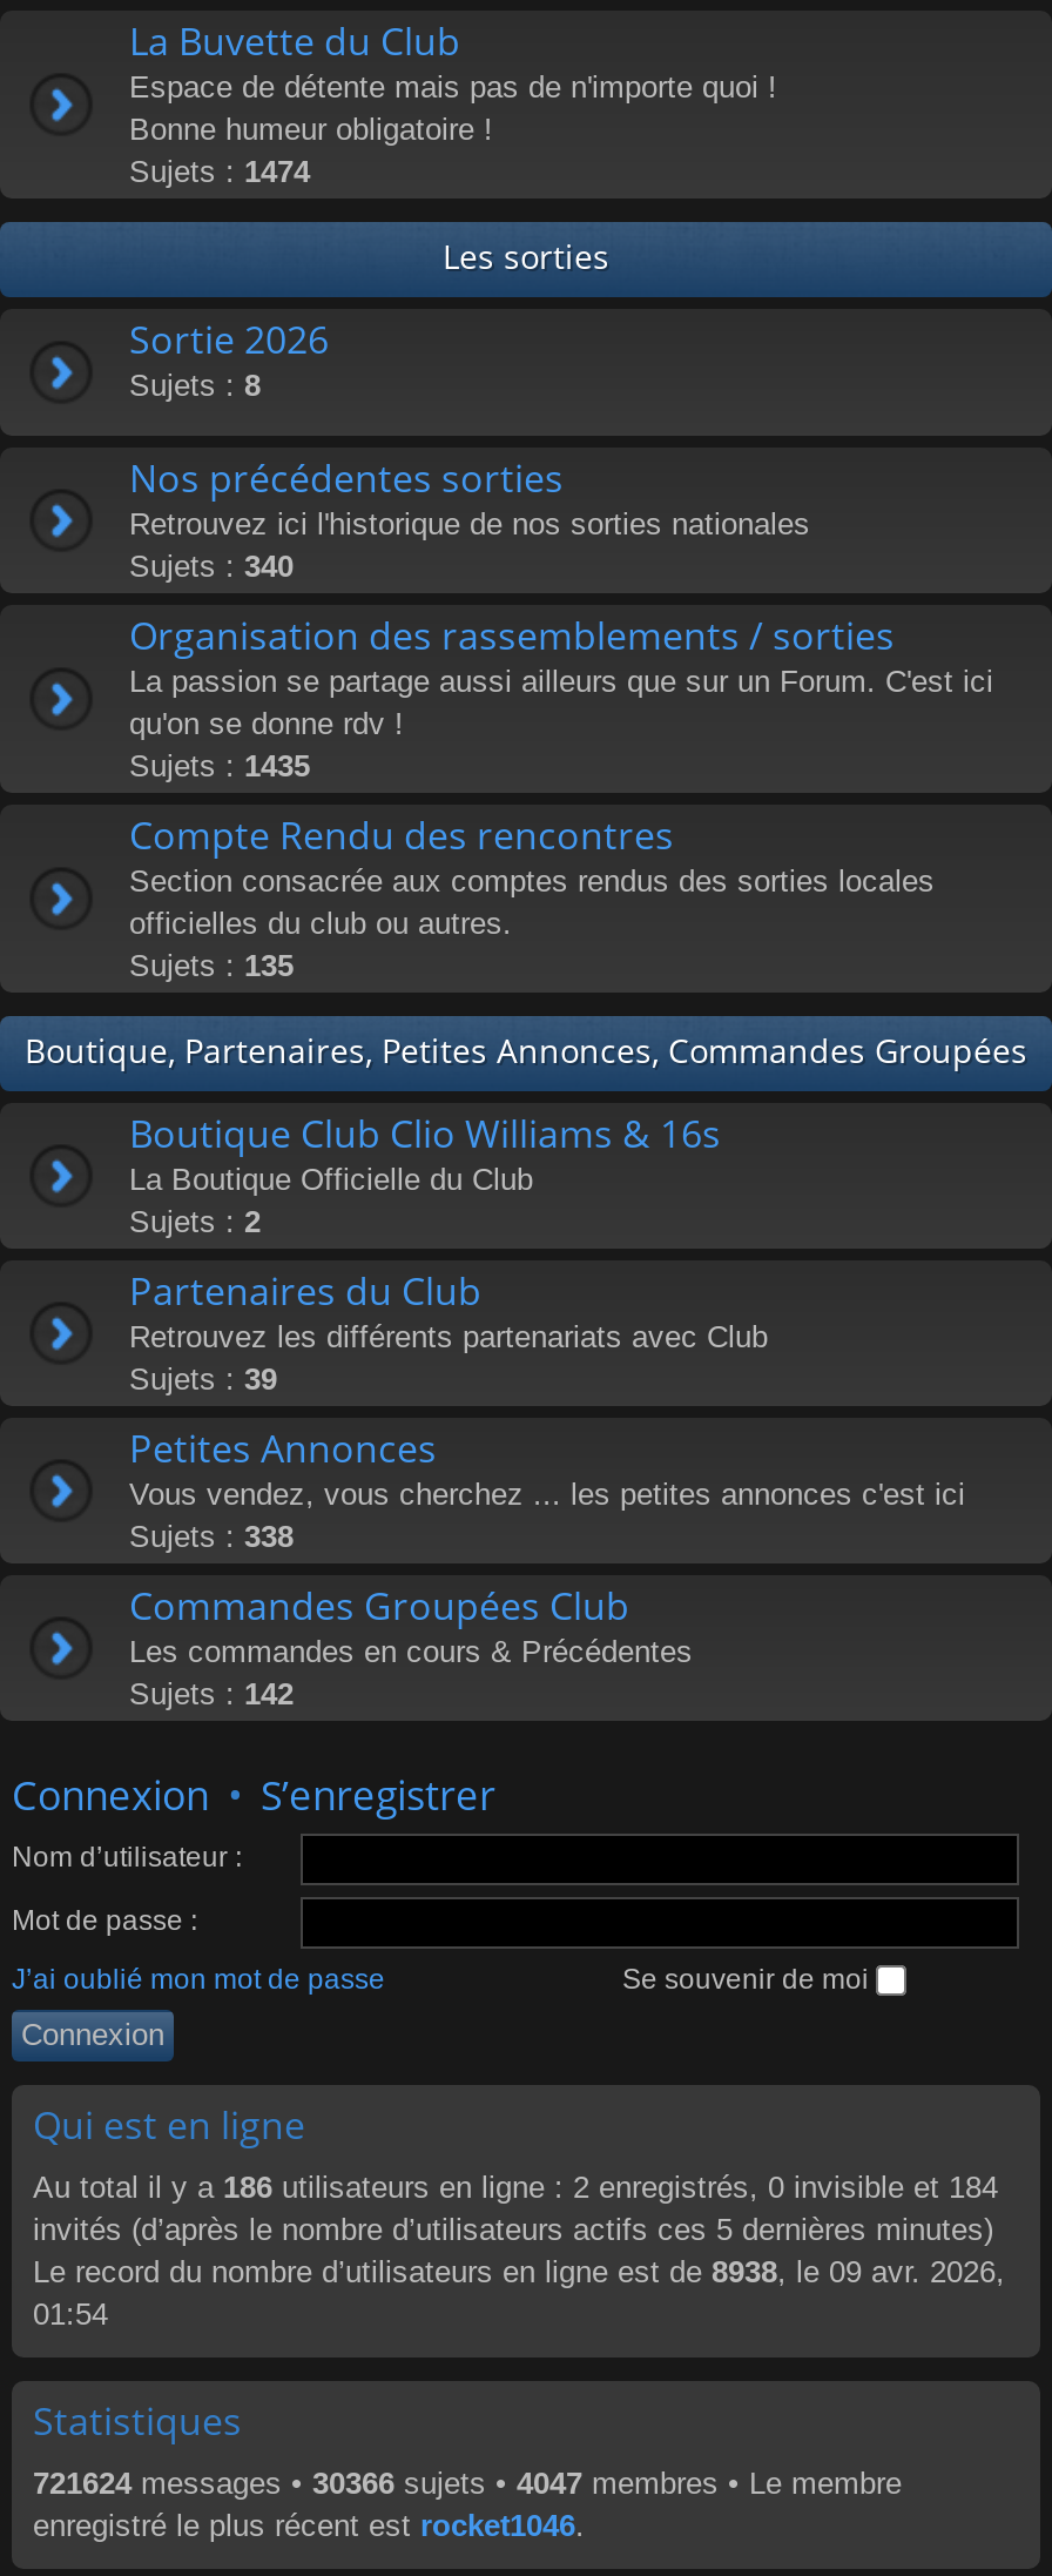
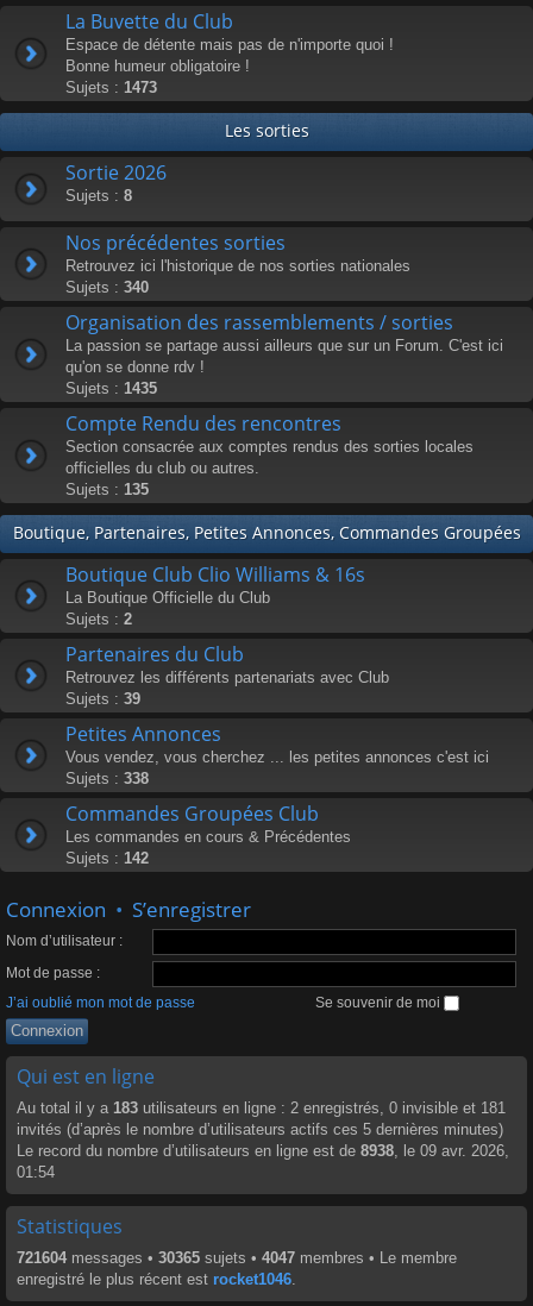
- Sujets : 1474
+ Sujets : 1473

- Au total il y a 186 utilisateurs en ligne : 2 enregistrés, 0 invisible et 184
+ Au total il y a 183 utilisateurs en ligne : 2 enregistrés, 0 invisible et 181

- 721624 messages • 30366 sujets • 4047 membres • Le membre
+ 721604 messages • 30365 sujets • 4047 membres • Le membre
